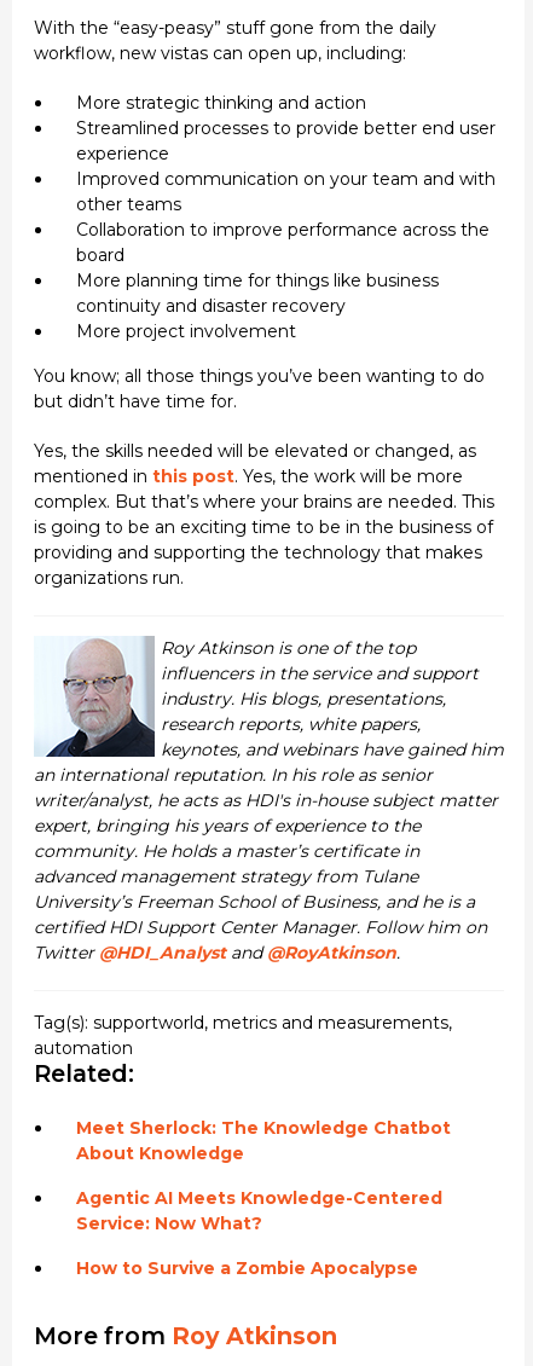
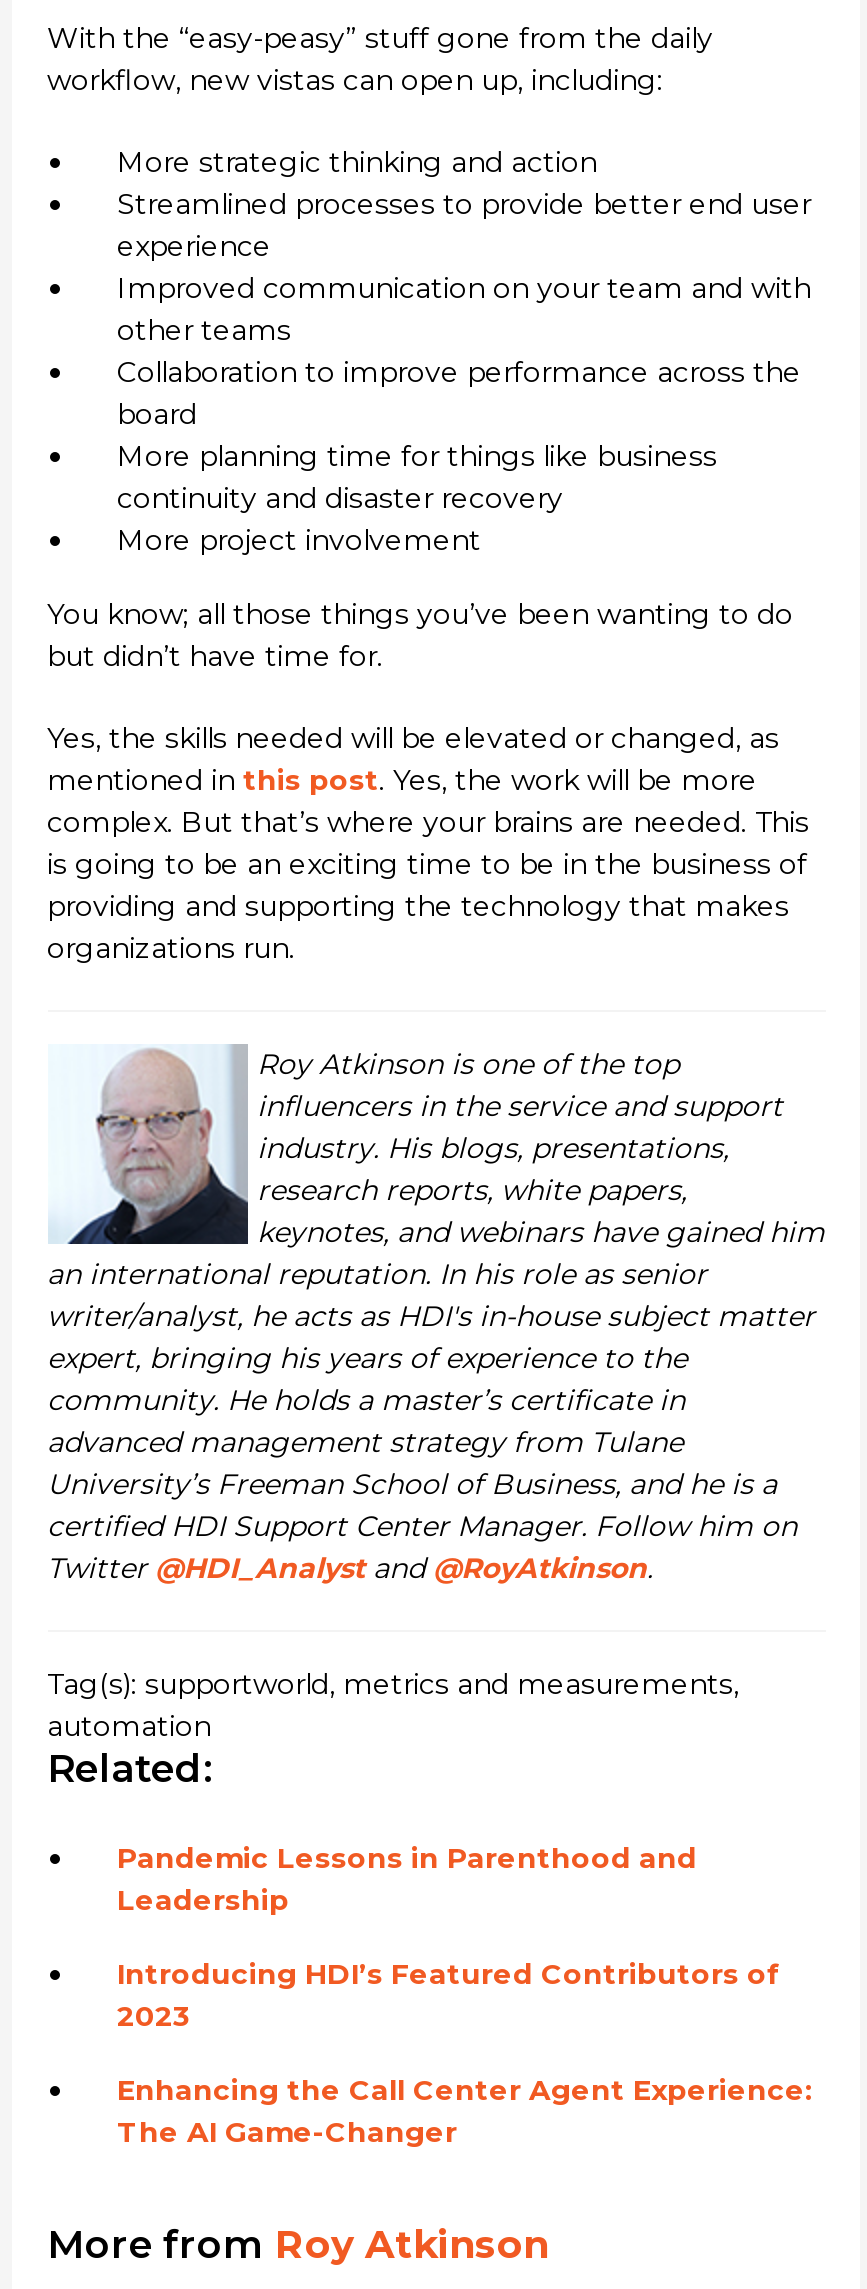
- Meet Sherlock: The Knowledge Chatbot
- About Knowledge
+ Pandemic Lessons in Parenthood and
+ Leadership

- Agentic AI Meets Knowledge-Centered
- Service: Now What?
+ Introducing HDI’s Featured Contributors of
+ 2023

- How to Survive a Zombie Apocalypse
+ Enhancing the Call Center Agent Experience:
+ The AI Game-Changer
